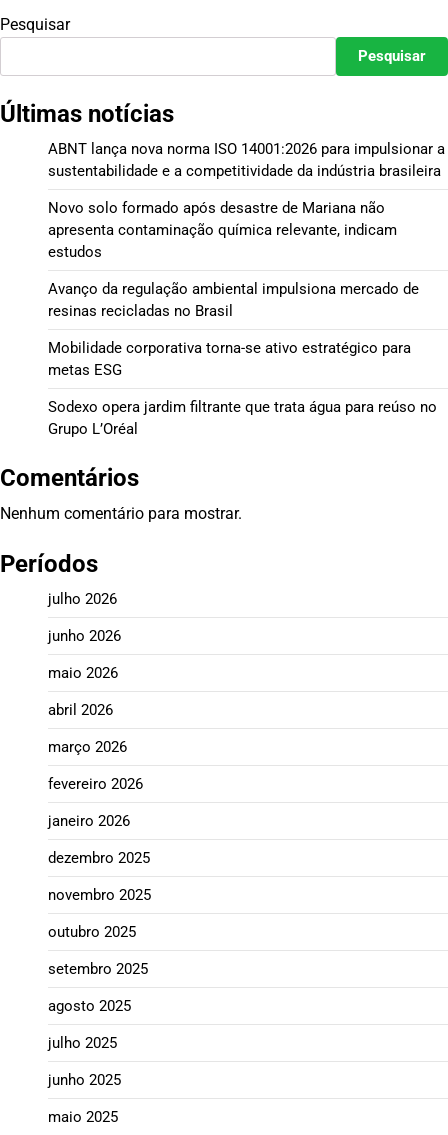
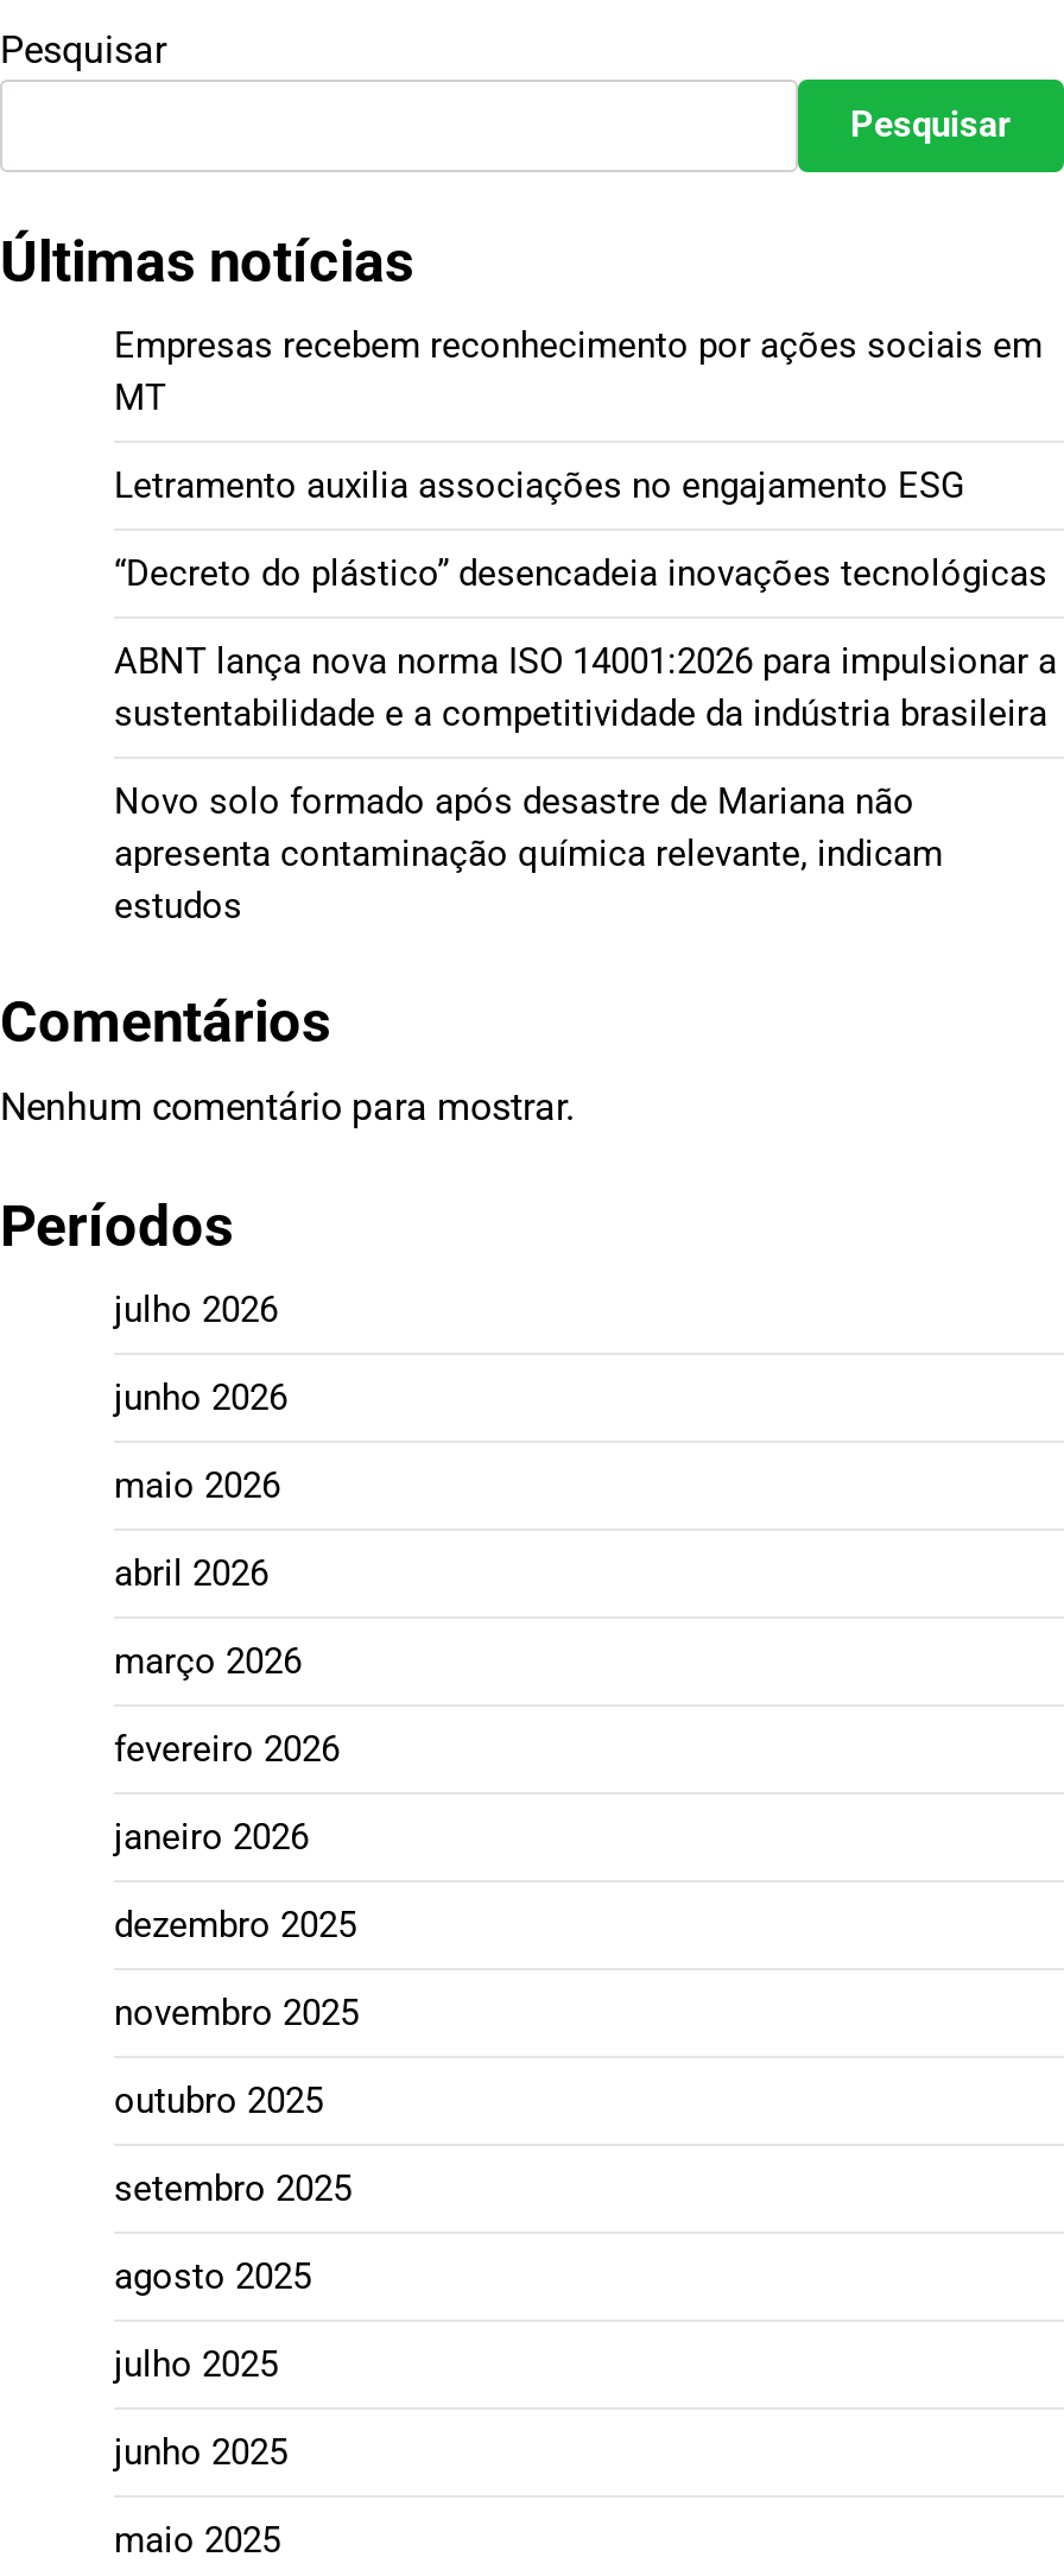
+ Empresas recebem reconhecimento por ações sociais em
+ MT
+ Letramento auxilia associações no engajamento ESG
+ “Decreto do plástico” desencadeia inovações tecnológicas

moved down: ABNT lança nova norma ISO 14001:2026 para impulsionar a | sustentabilidade e a competitividade da indústria brasileira | Novo solo formado após desastre de Mariana não | apresenta contaminação química relevante, indicam | estudos

- Avanço da regulação ambiental impulsiona mercado de
- resinas recicladas no Brasil
- Mobilidade corporativa torna-se ativo estratégico para
- metas ESG
- Sodexo opera jardim filtrante que trata água para reúso no
- Grupo L’Oréal
